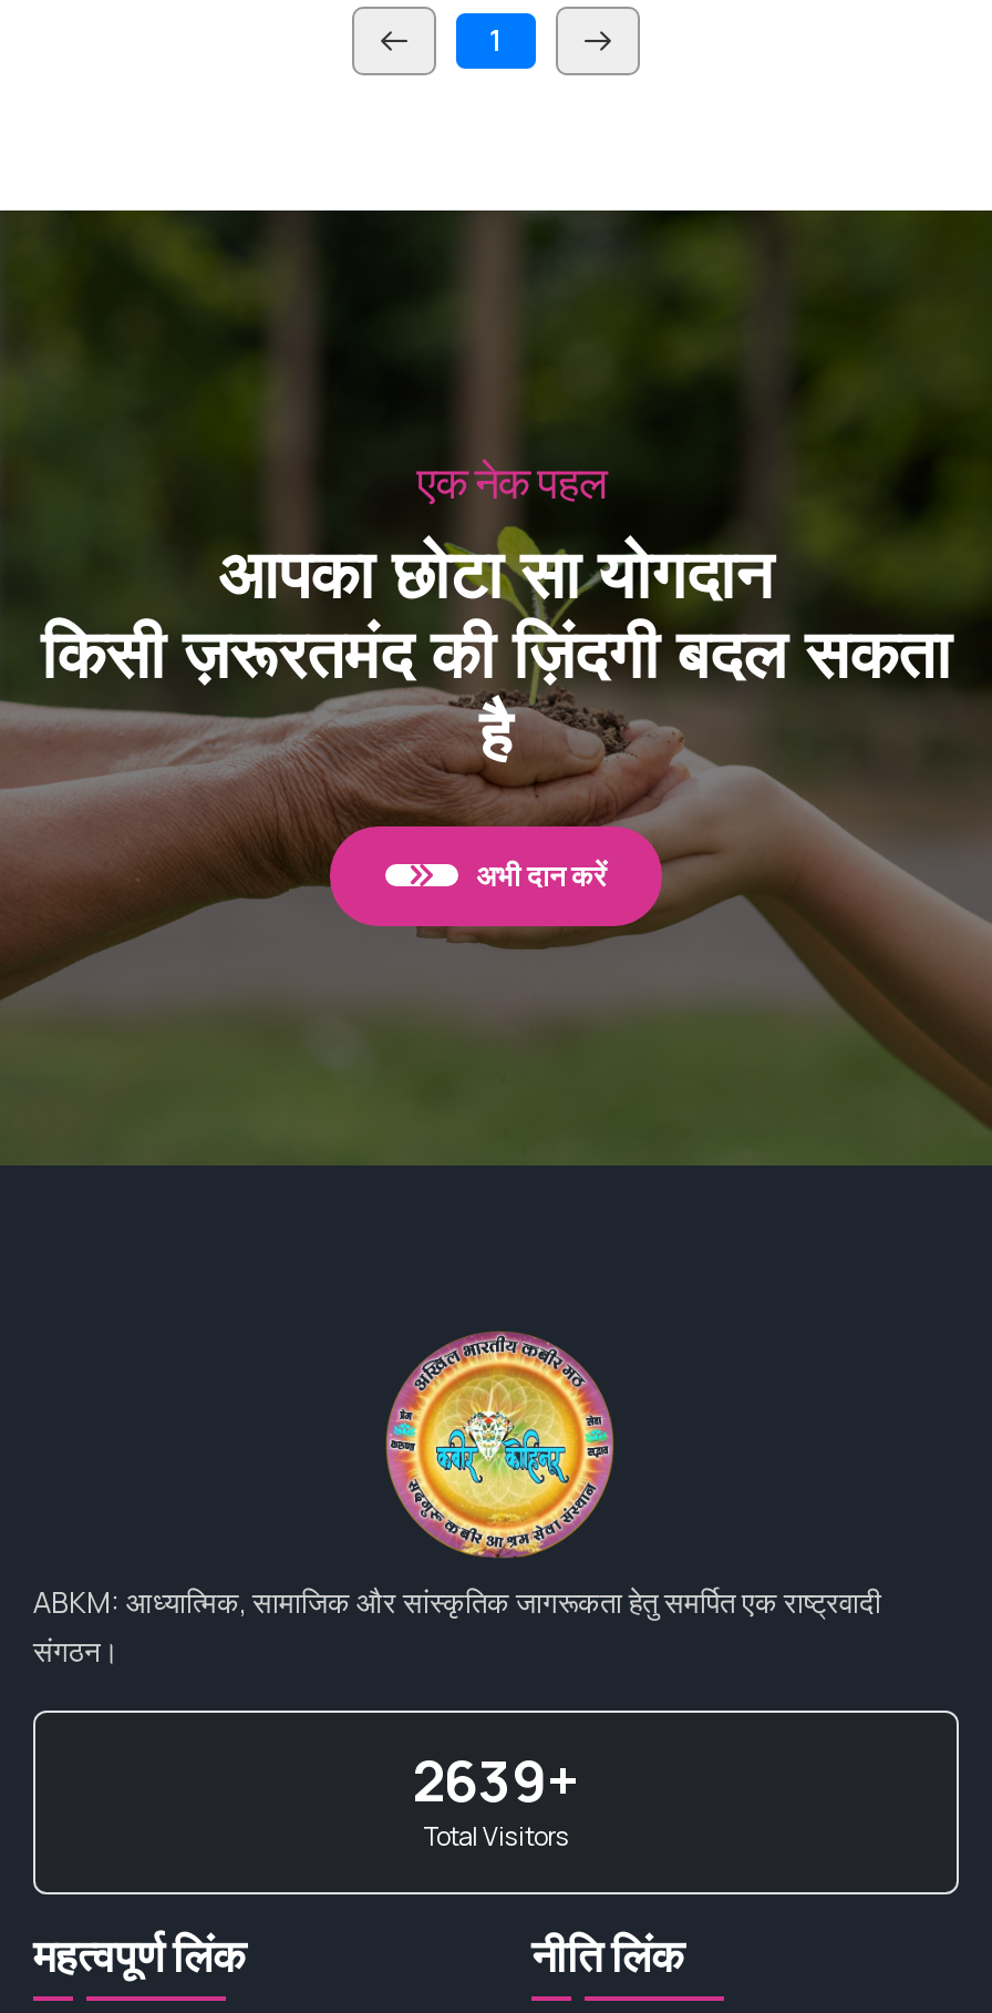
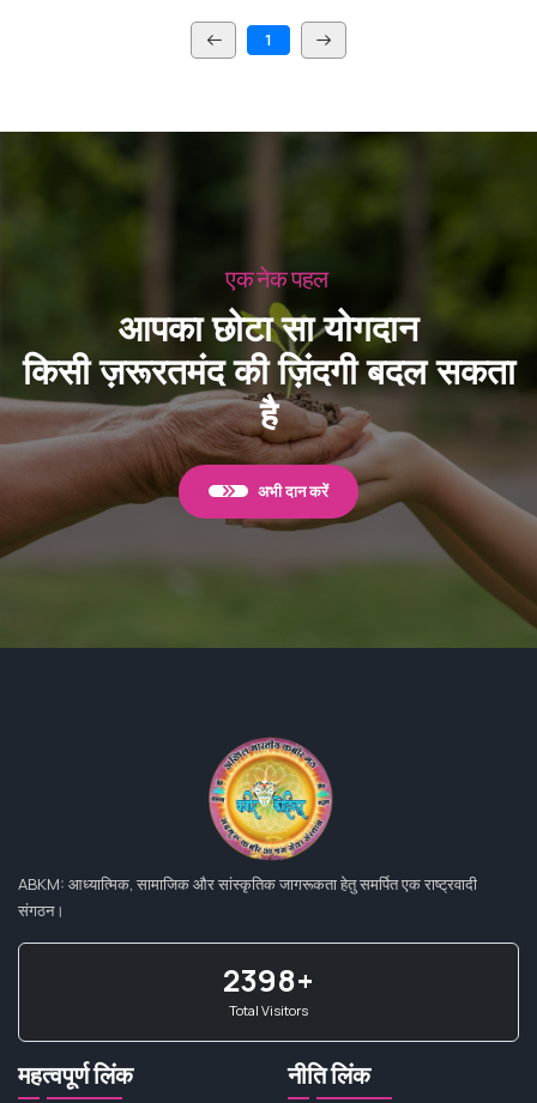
- 2639+
+ 2398+
